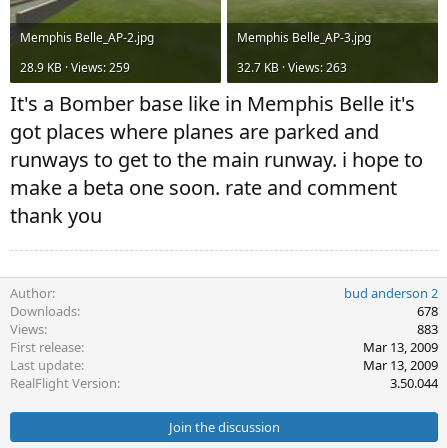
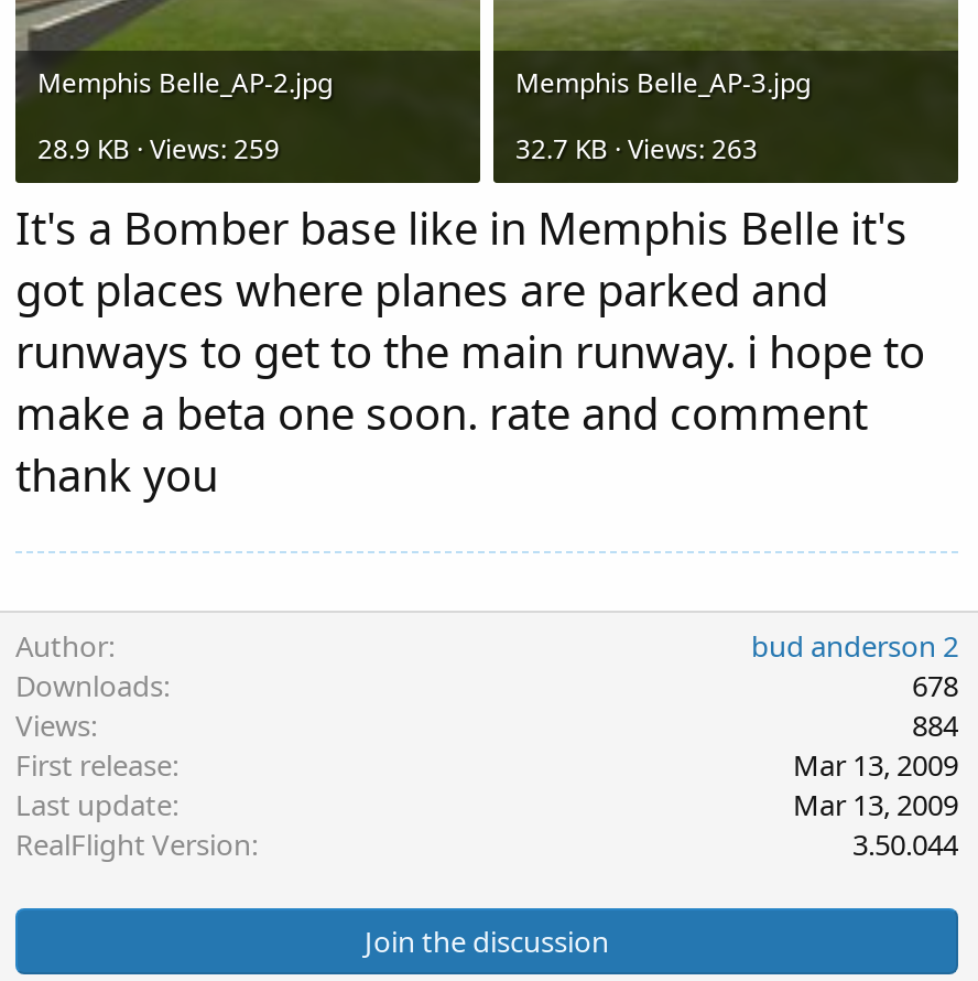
- 883
+ 884
